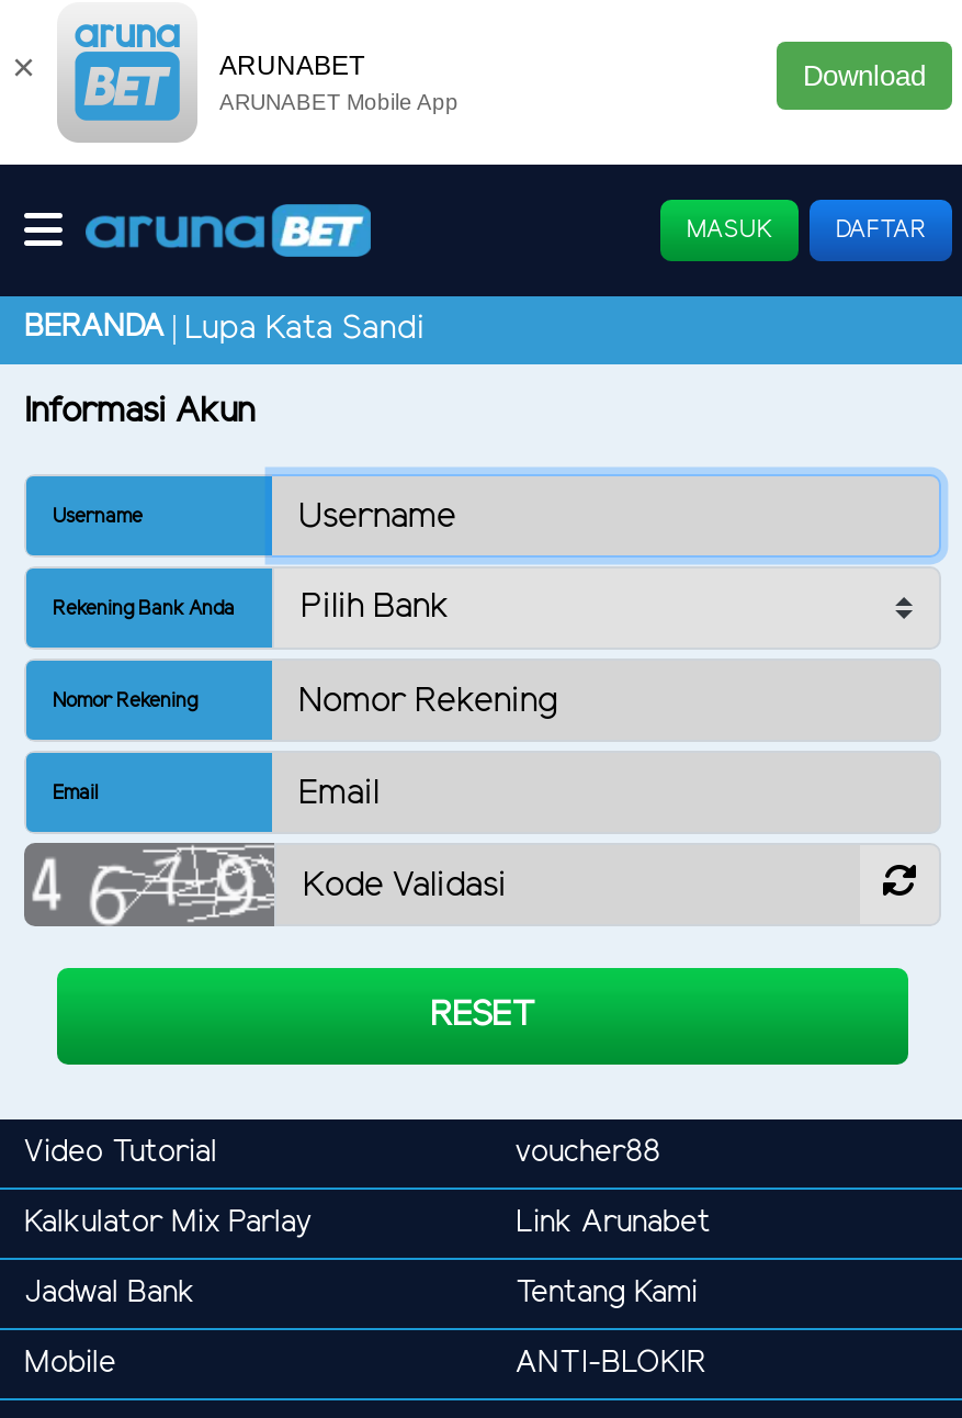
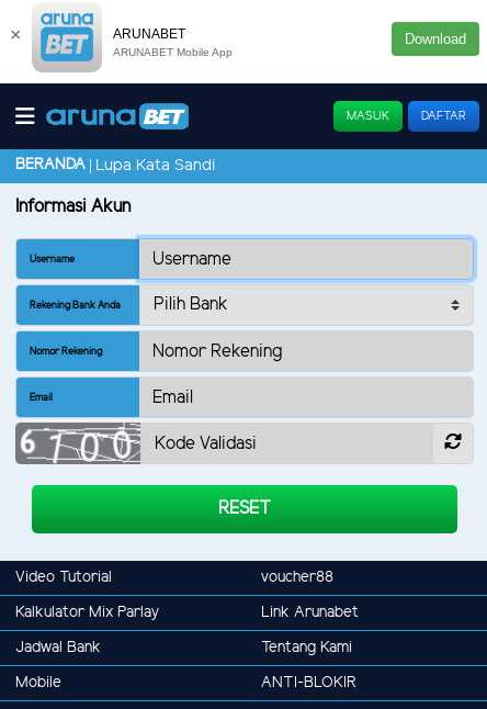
- [image]
+ [image]
